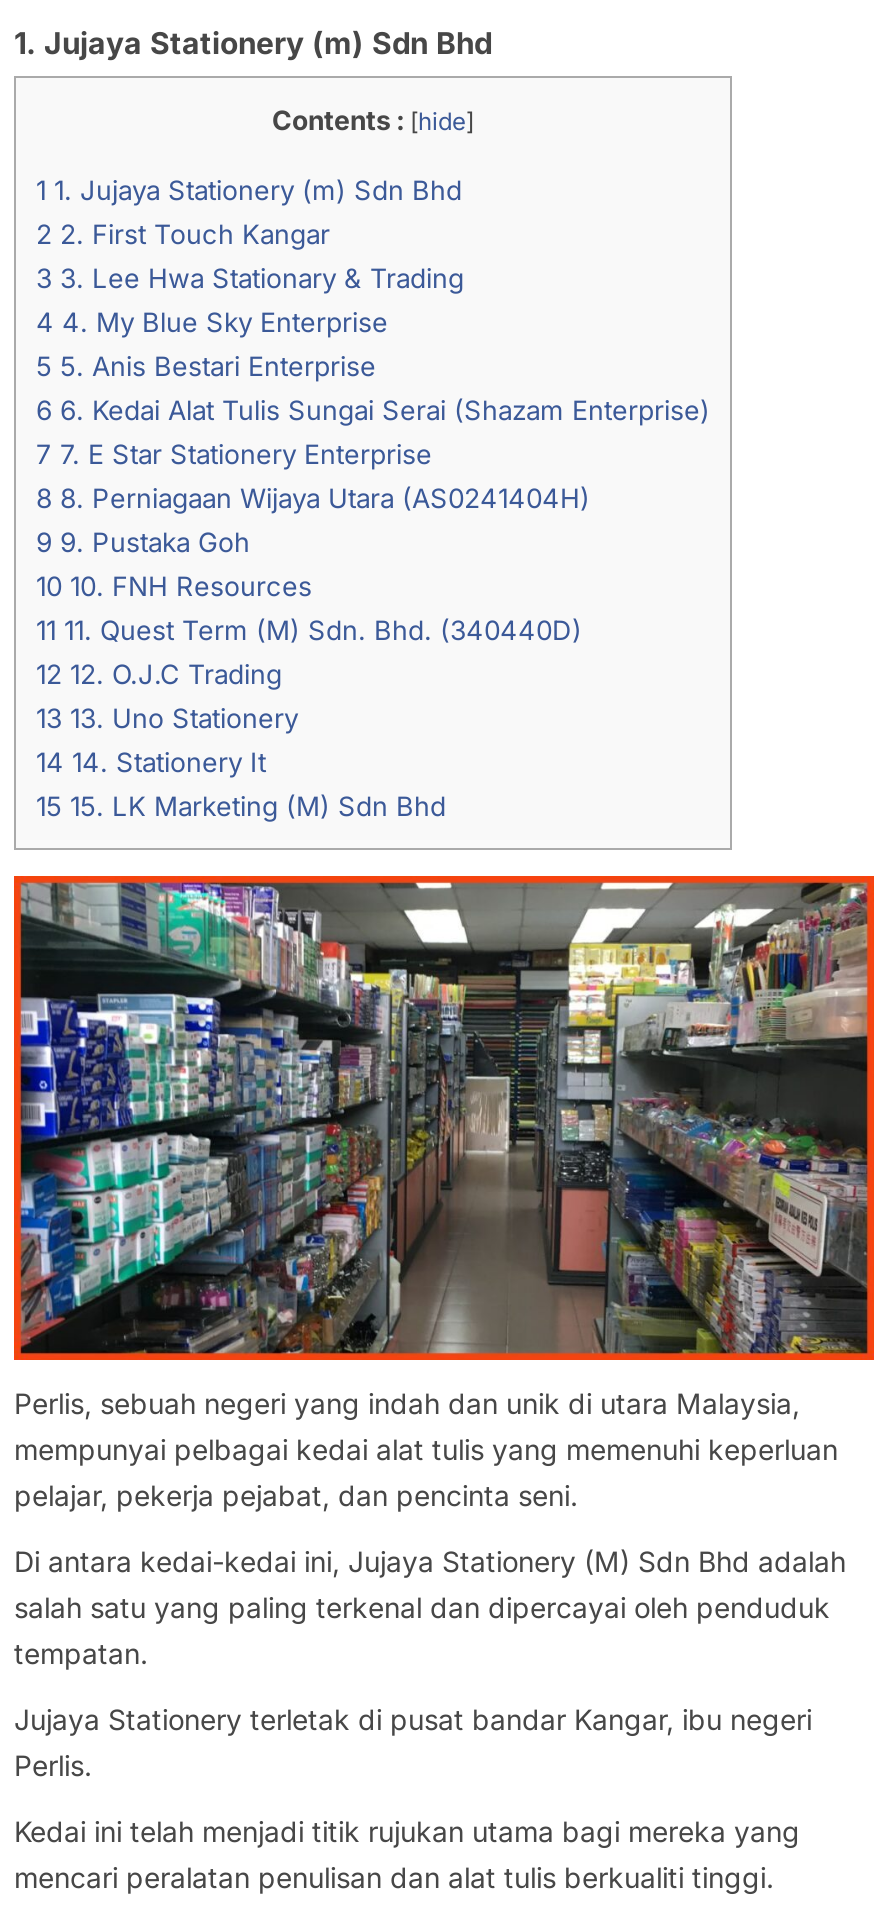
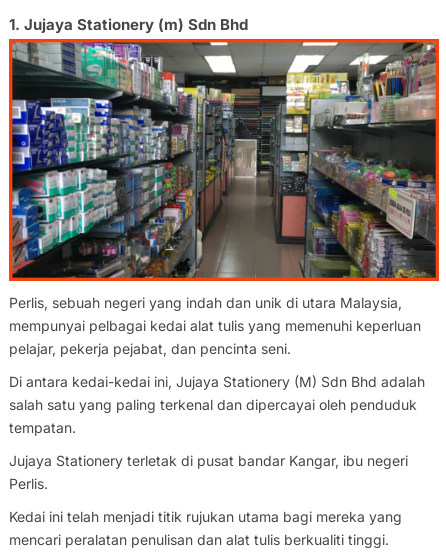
- Contents : [hide]
- 1 1. Jujaya Stationery (m) Sdn Bhd
- 2 2. First Touch Kangar
- 3 3. Lee Hwa Stationary & Trading
- 4 4. My Blue Sky Enterprise
- 5 5. Anis Bestari Enterprise
- 6 6. Kedai Alat Tulis Sungai Serai (Shazam Enterprise)
- 7 7. E Star Stationery Enterprise
- 8 8. Perniagaan Wijaya Utara (AS0241404H)
- 9 9. Pustaka Goh
- 10 10. FNH Resources
- 11 11. Quest Term (M) Sdn. Bhd. (340440D)
- 12 12. O.J.C Trading
- 13 13. Uno Stationery
- 14 14. Stationery It
- 15 15. LK Marketing (M) Sdn Bhd
